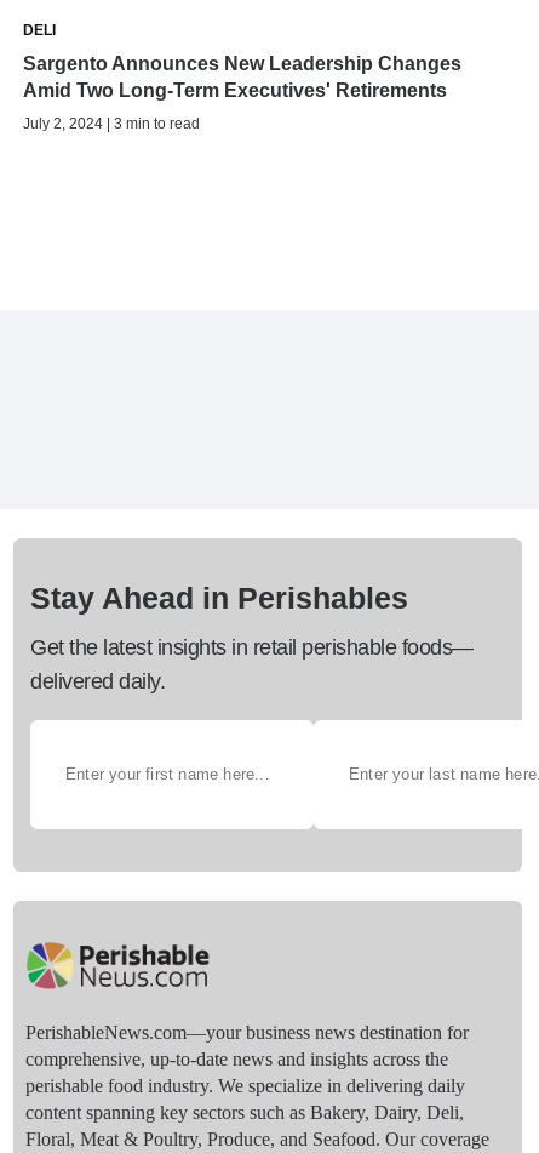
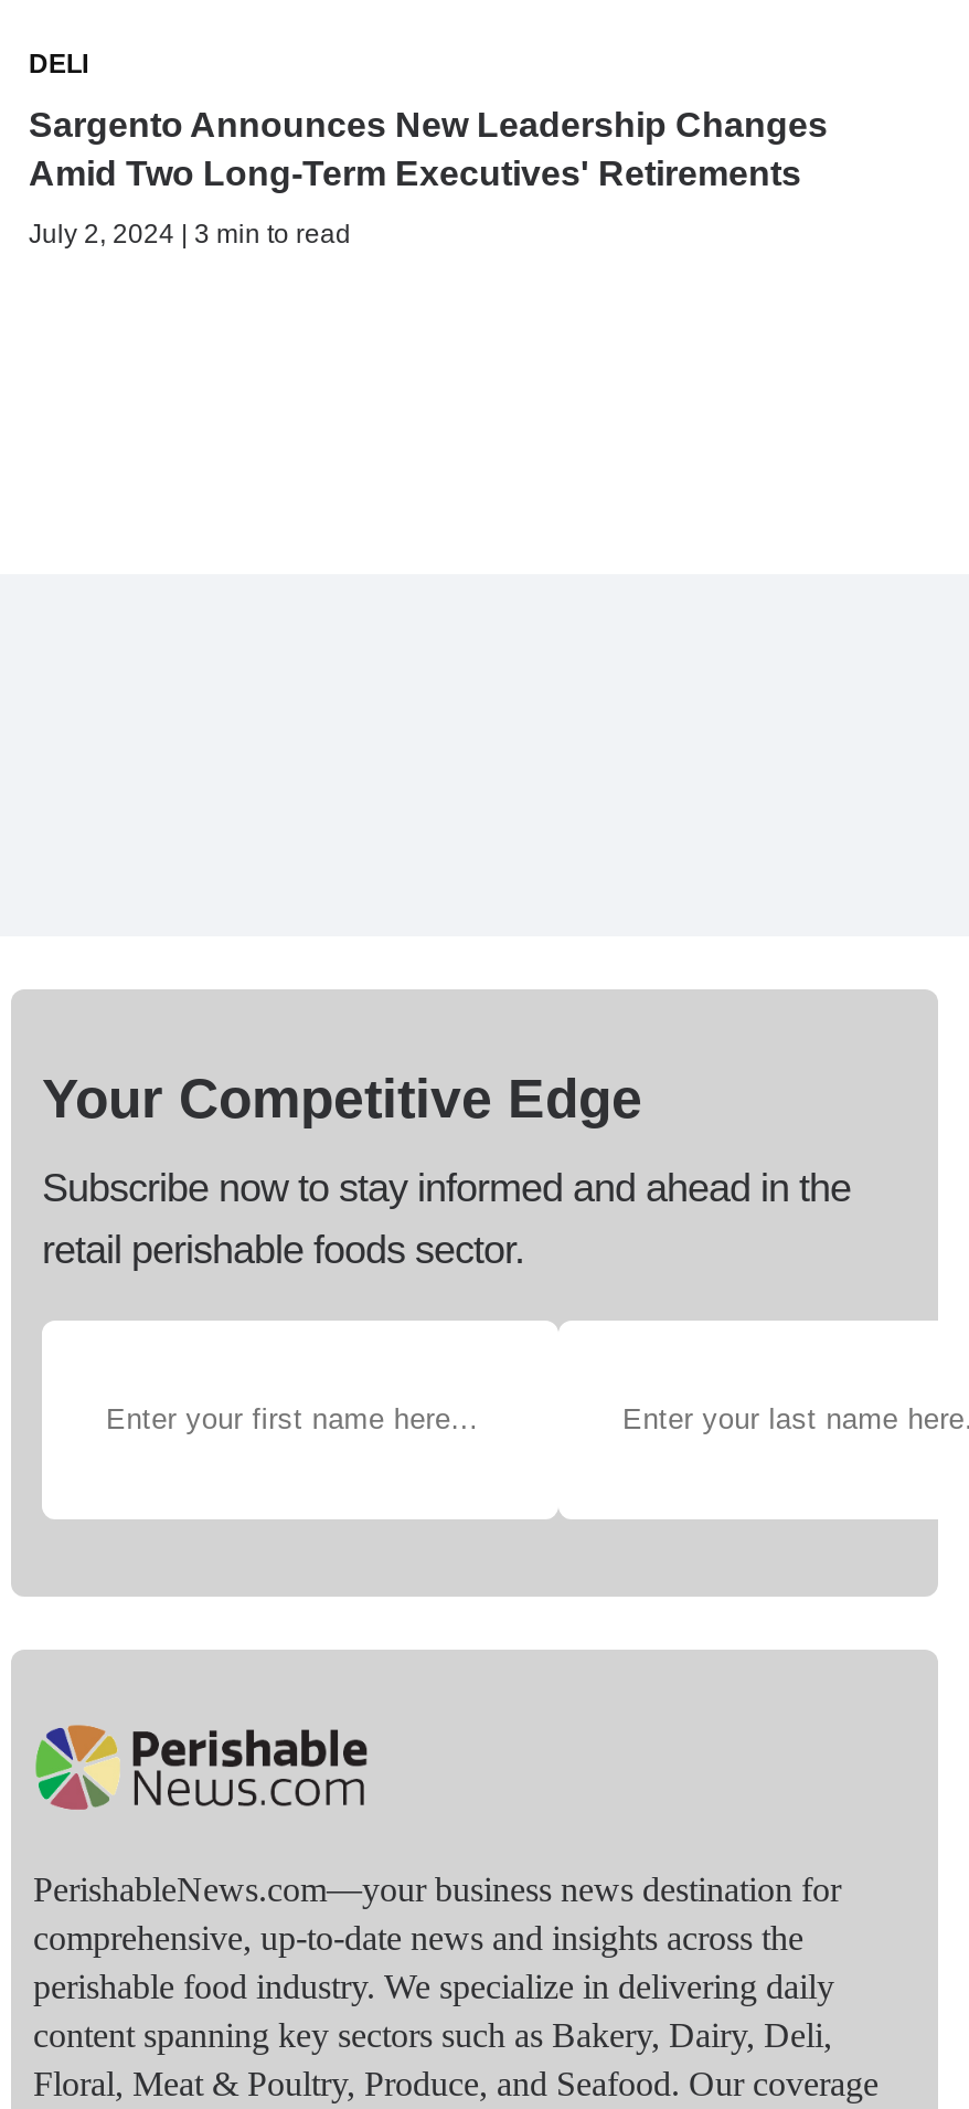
- Stay Ahead in Perishables
+ Your Competitive Edge

- Get the latest insights in retail perishable foods—
- delivered daily.
+ Subscribe now to stay informed and ahead in the
+ retail perishable foods sector.
